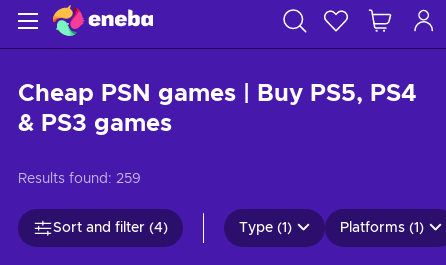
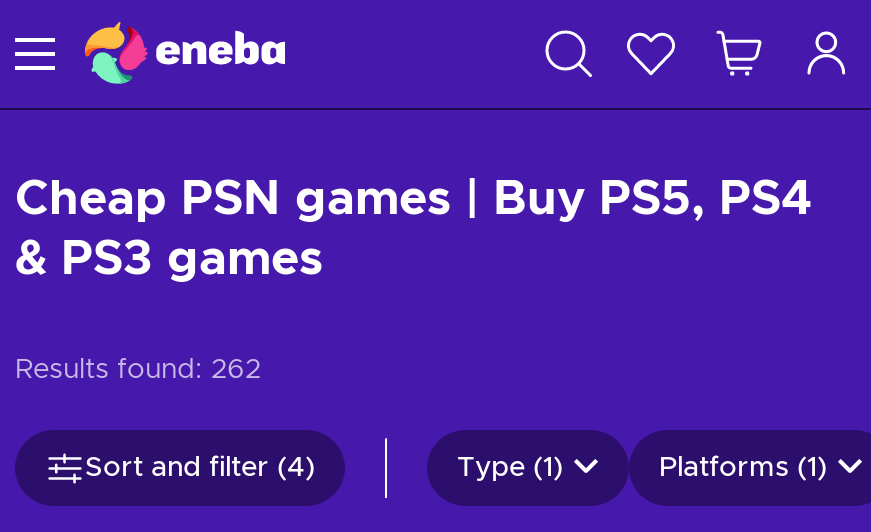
- Results found: 259
+ Results found: 262
